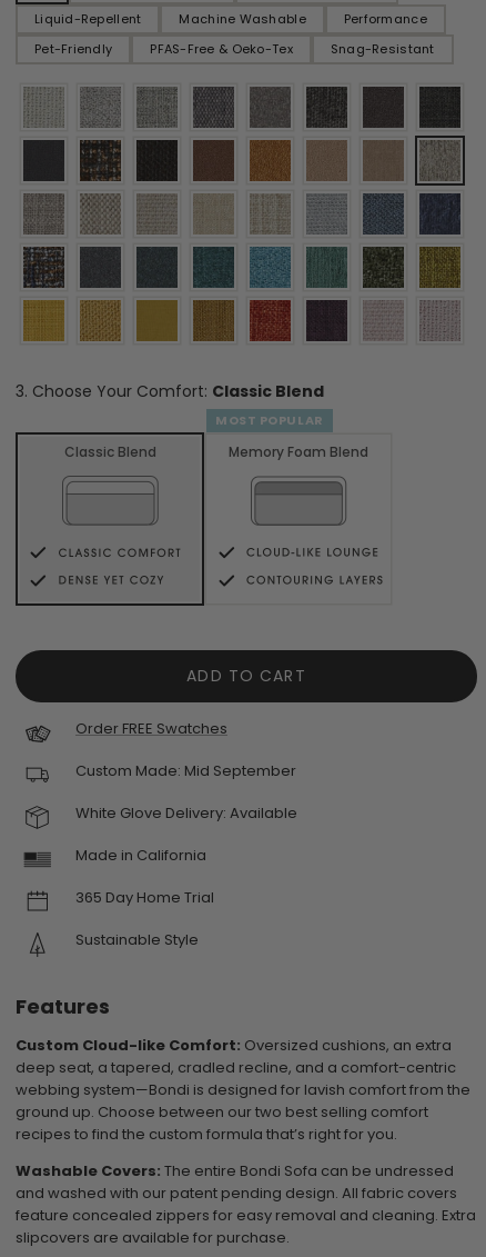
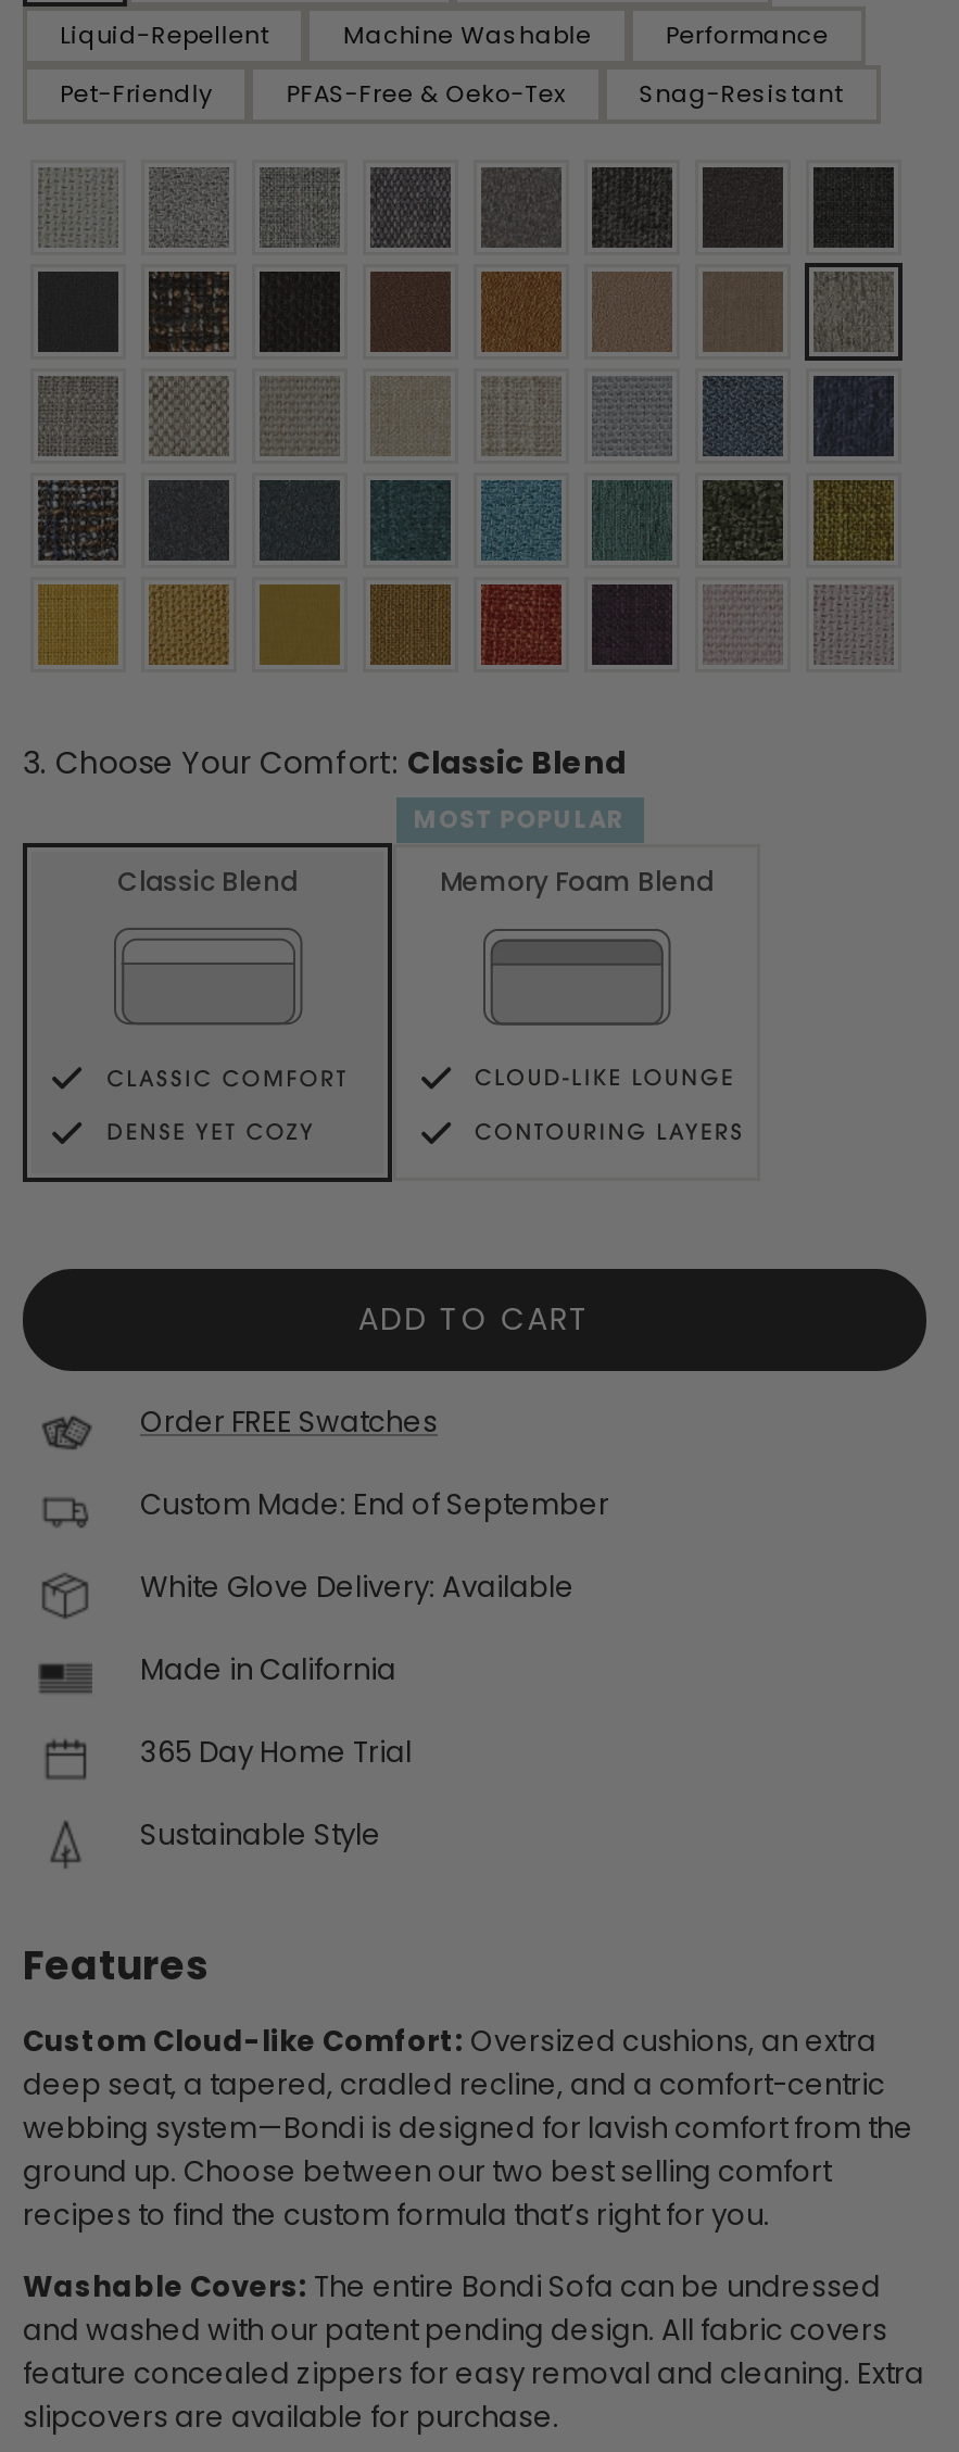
- Custom Made: Mid September
+ Custom Made: End of September
